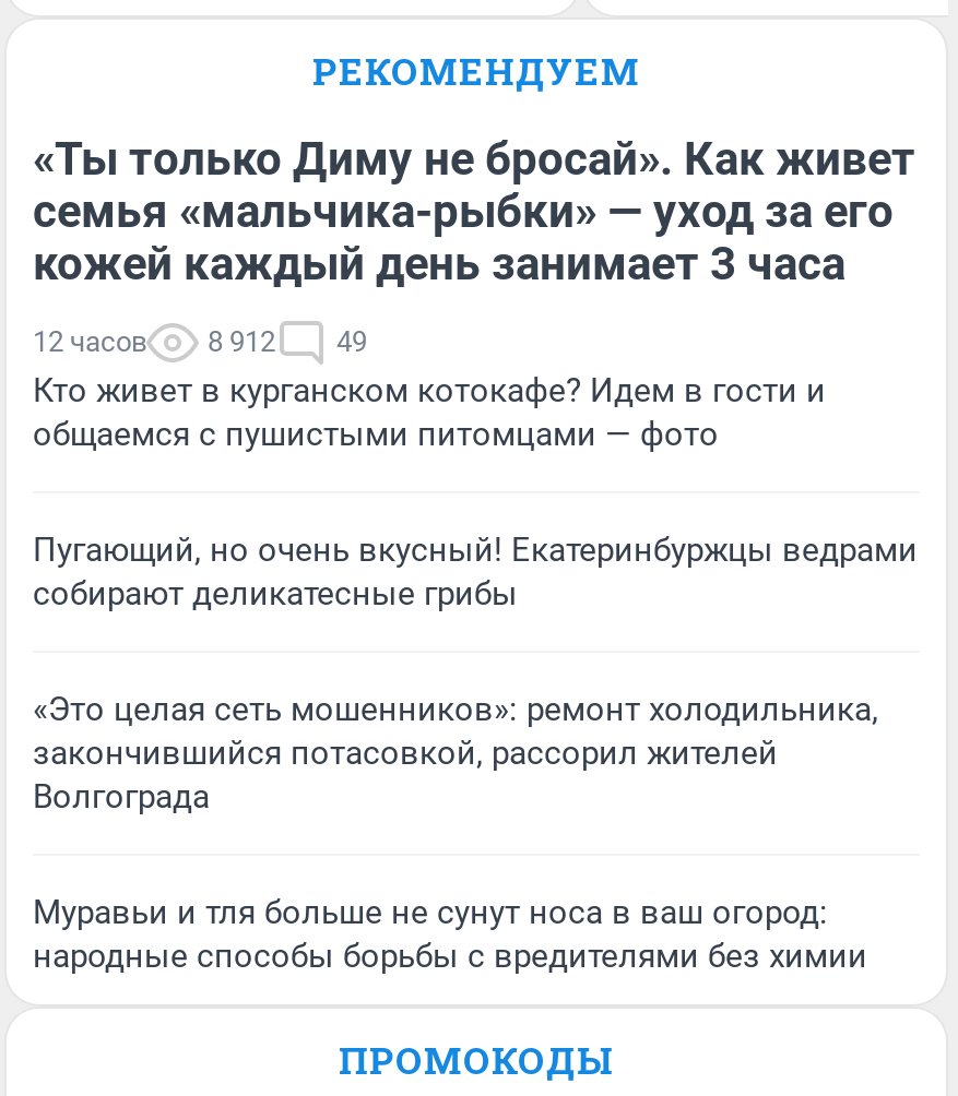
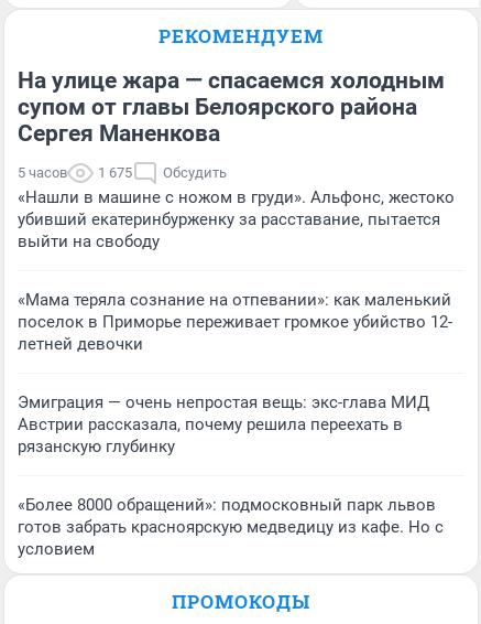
- «Ты только Диму не бросай». Как живет
- семья «мальчика-рыбки» — уход за его
- кожей каждый день занимает 3 часа
+ На улице жара — спасаемся холодным
+ супом от главы Белоярского района
+ Сергея Маненкова

- 12 часов
- 8 912
- 49
- Кто живет в курганском котокафе? Идем в гости и
- общаемся с пушистыми питомцами — фото
+ 5 часов
+ 1 675
+ Обсудить
+ «Нашли в машине с ножом в груди». Альфонс, жестоко
+ убивший екатеринбурженку за расставание, пытается
+ выйти на свободу

- Пугающий, но очень вкусный! Екатеринбуржцы ведрами
- собирают деликатесные грибы
+ «Мама теряла сознание на отпевании»: как маленький
+ поселок в Приморье переживает громкое убийство 12-
+ летней девочки

- «Это целая сеть мошенников»: ремонт холодильника,
- закончившийся потасовкой, рассорил жителей
- Волгограда
+ Эмиграция — очень непростая вещь: экс-глава МИД
+ Австрии рассказала, почему решила переехать в
+ рязанскую глубинку

- Муравьи и тля больше не сунут носа в ваш огород:
- народные способы борьбы с вредителями без химии
+ «Более 8000 обращений»: подмосковный парк львов
+ готов забрать красноярскую медведицу из кафе. Но с
+ условием
